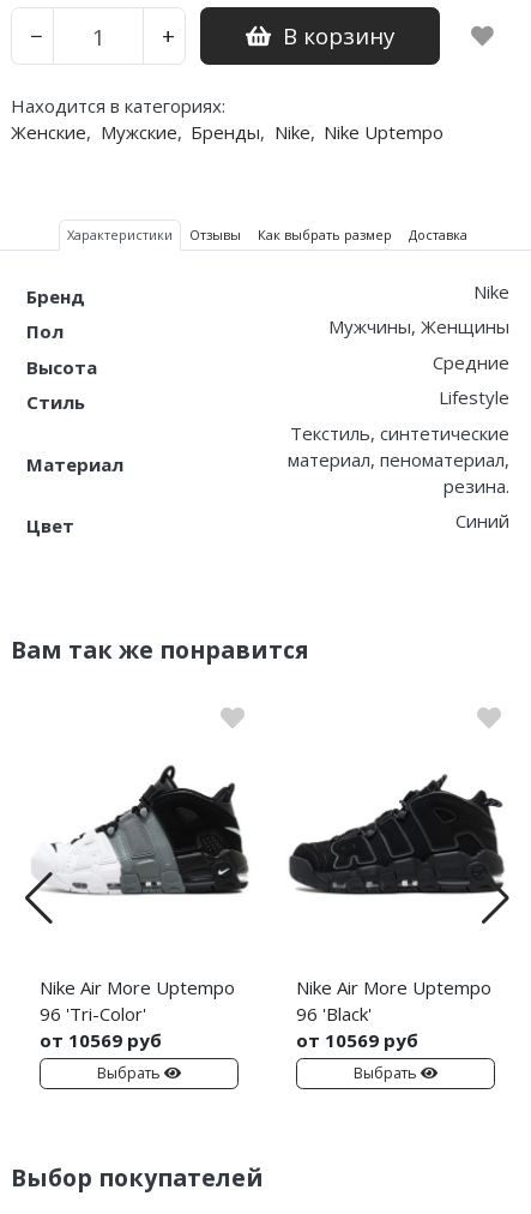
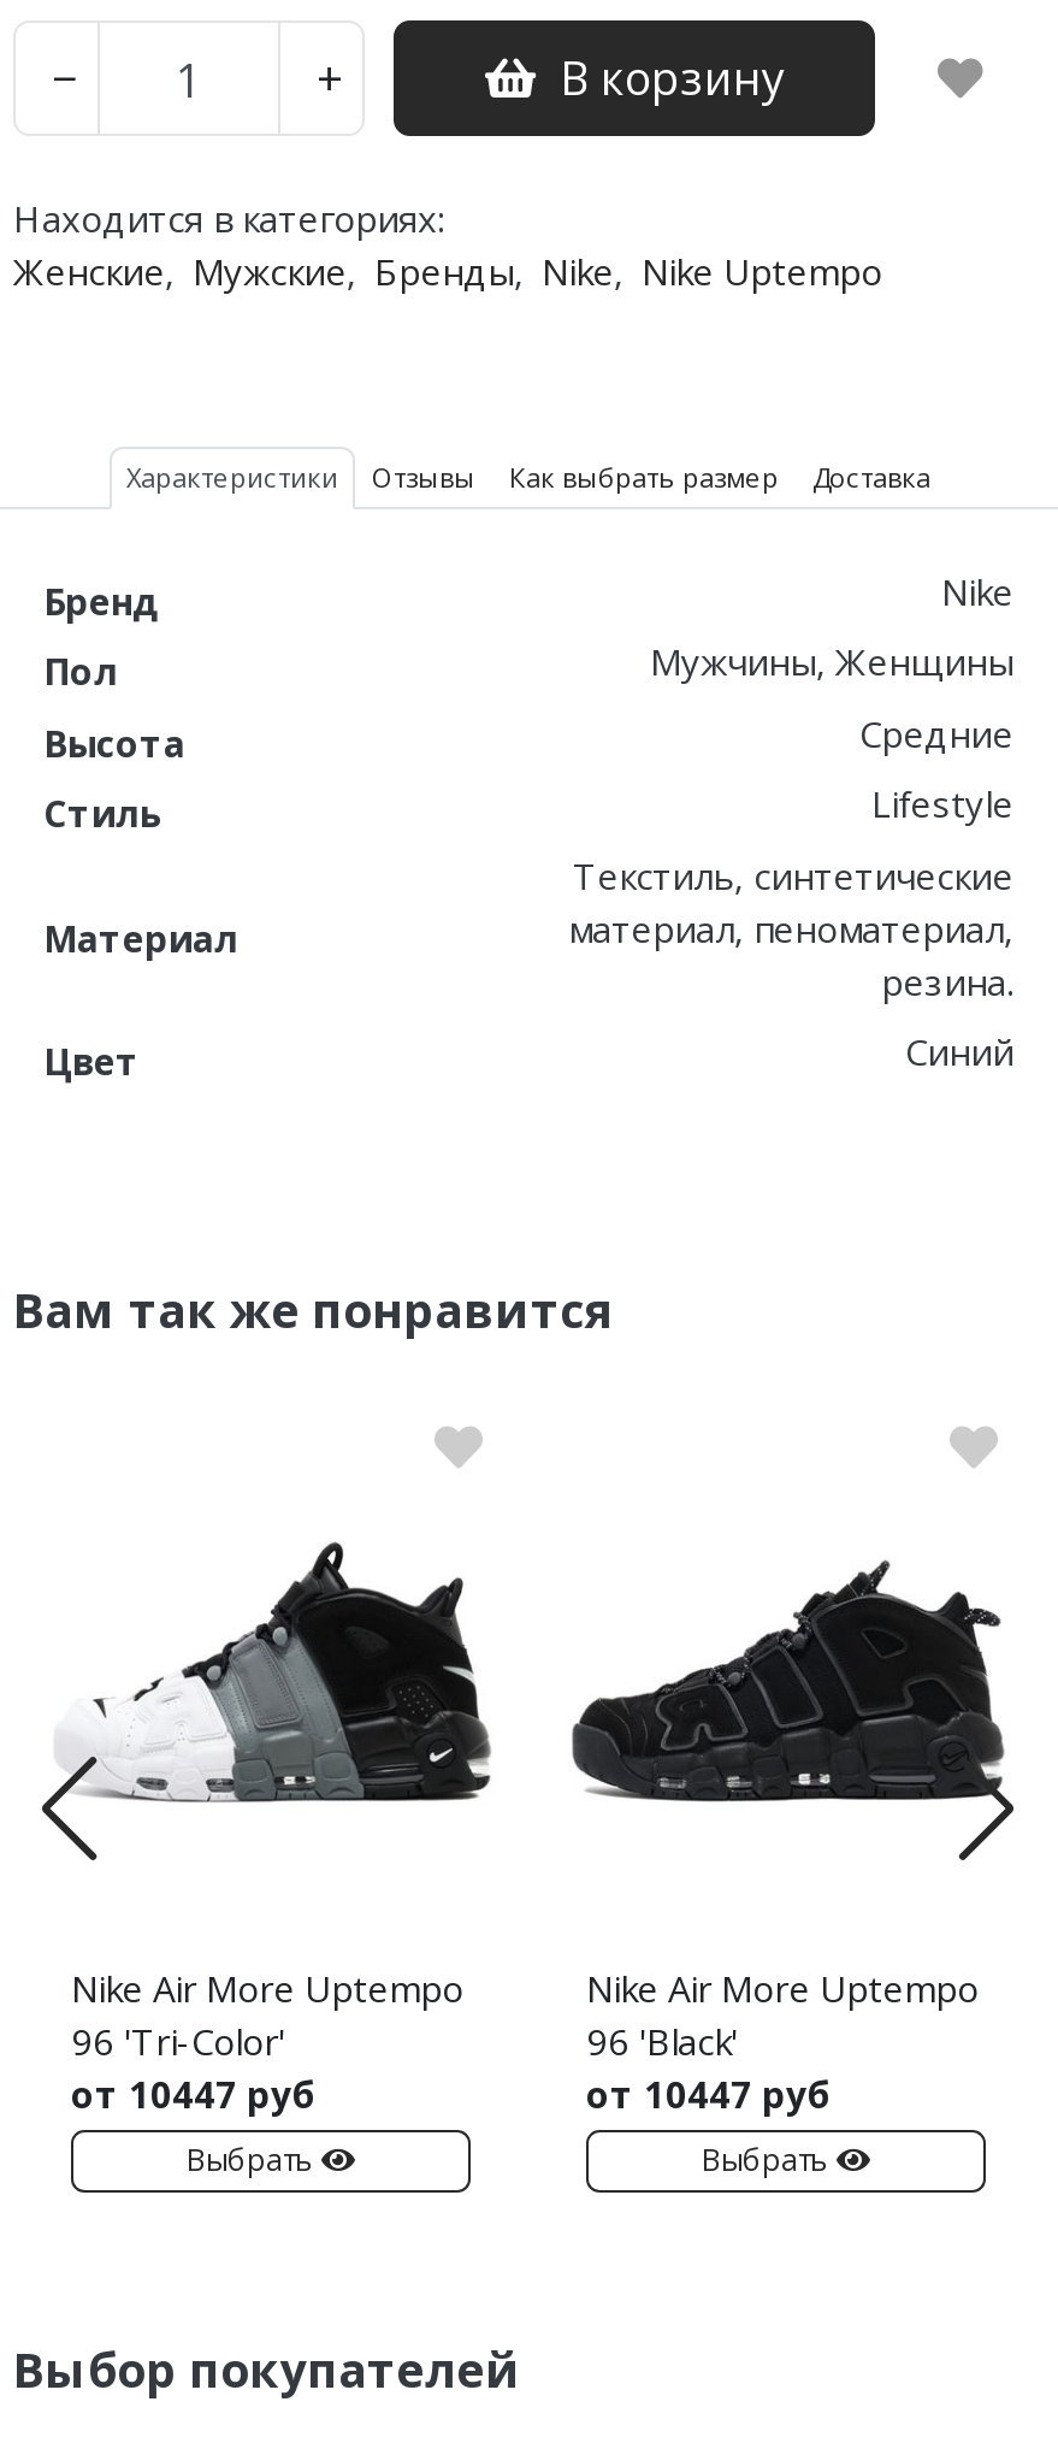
- от 10569 руб
+ от 10447 руб

- от 10569 руб
+ от 10447 руб
